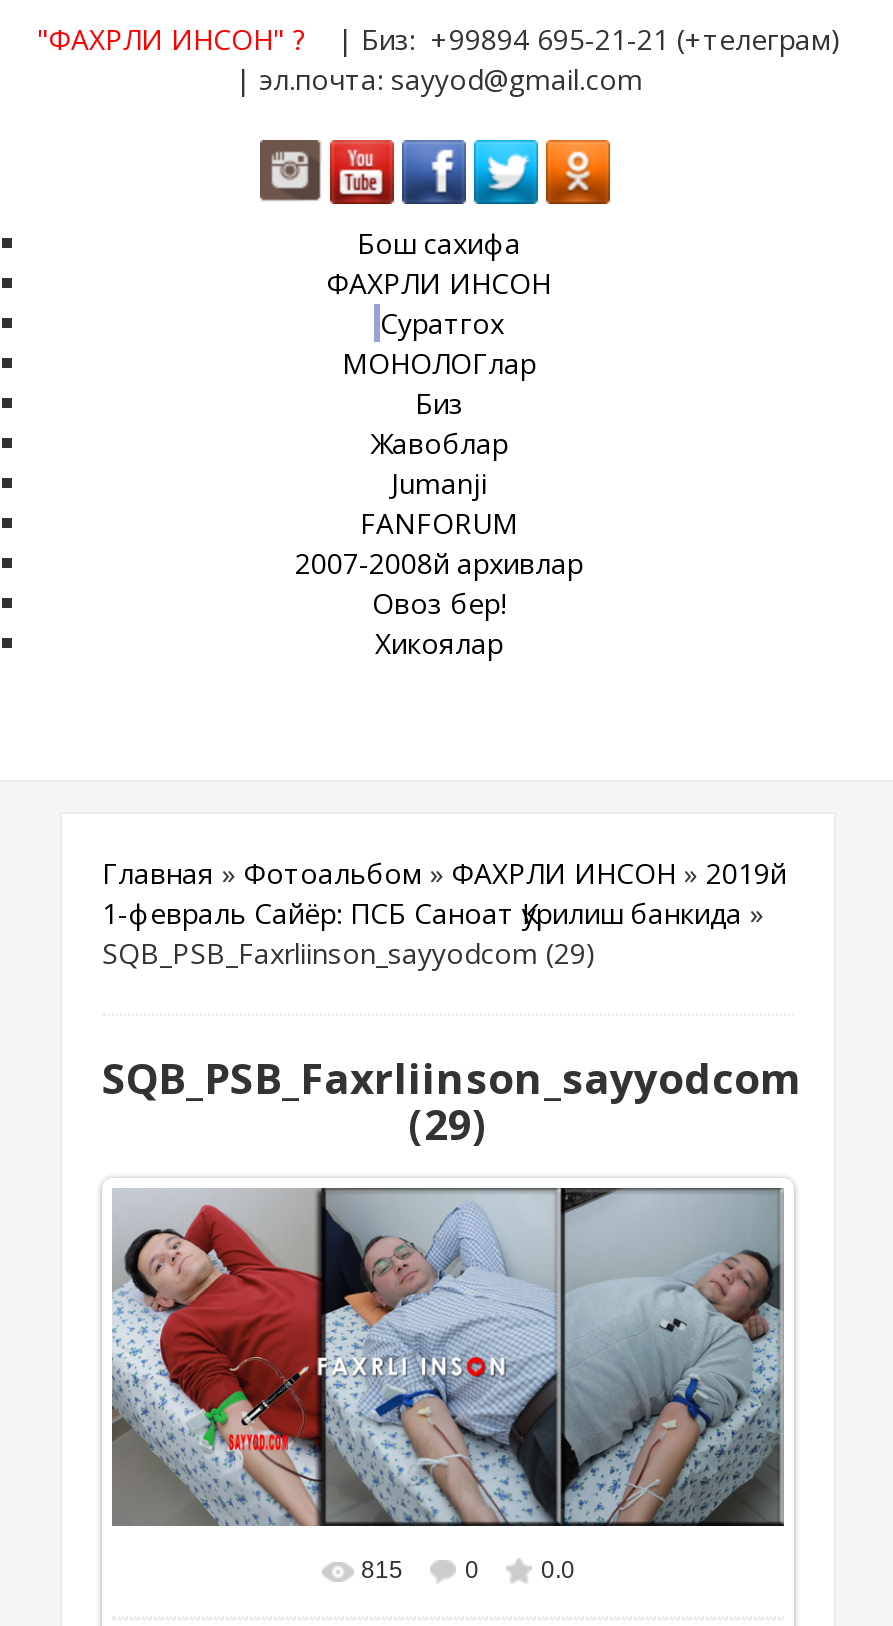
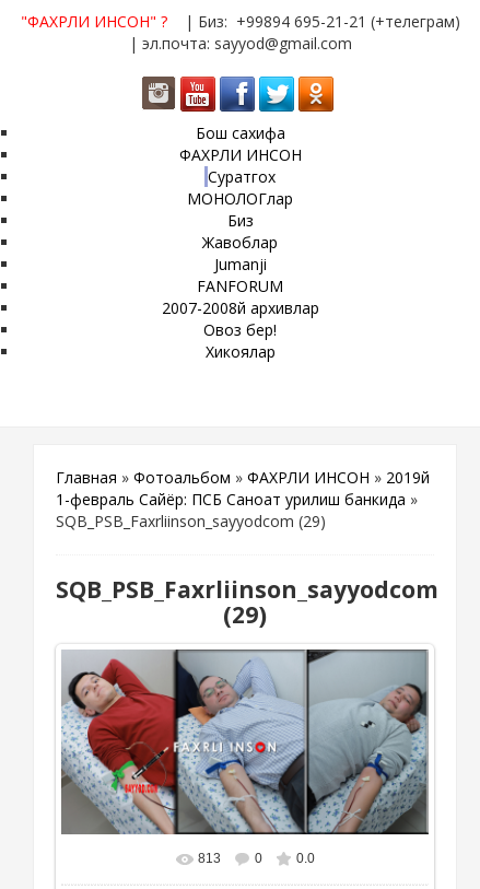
- 815
+ 813
